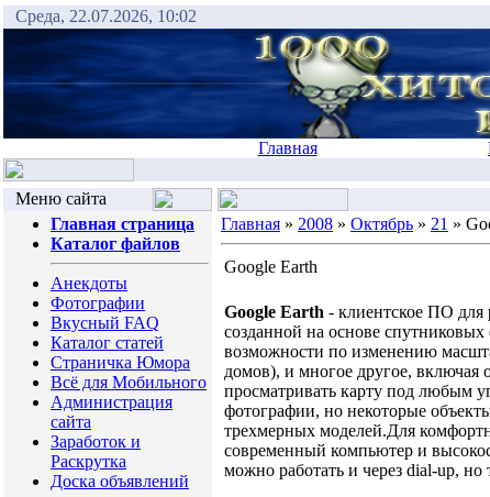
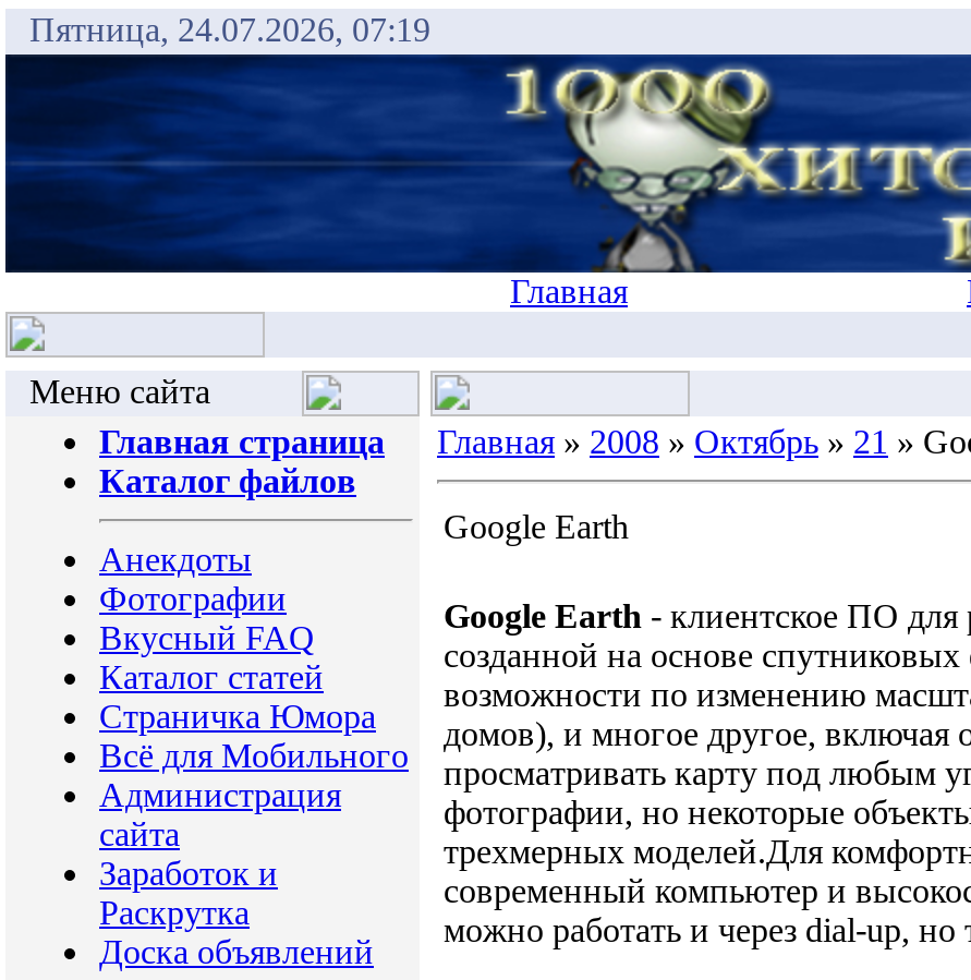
- Среда, 22.07.2026, 10:02
+ Пятница, 24.07.2026, 07:19
